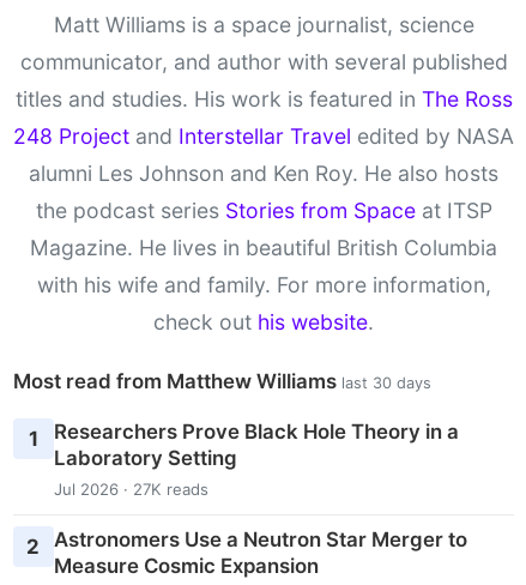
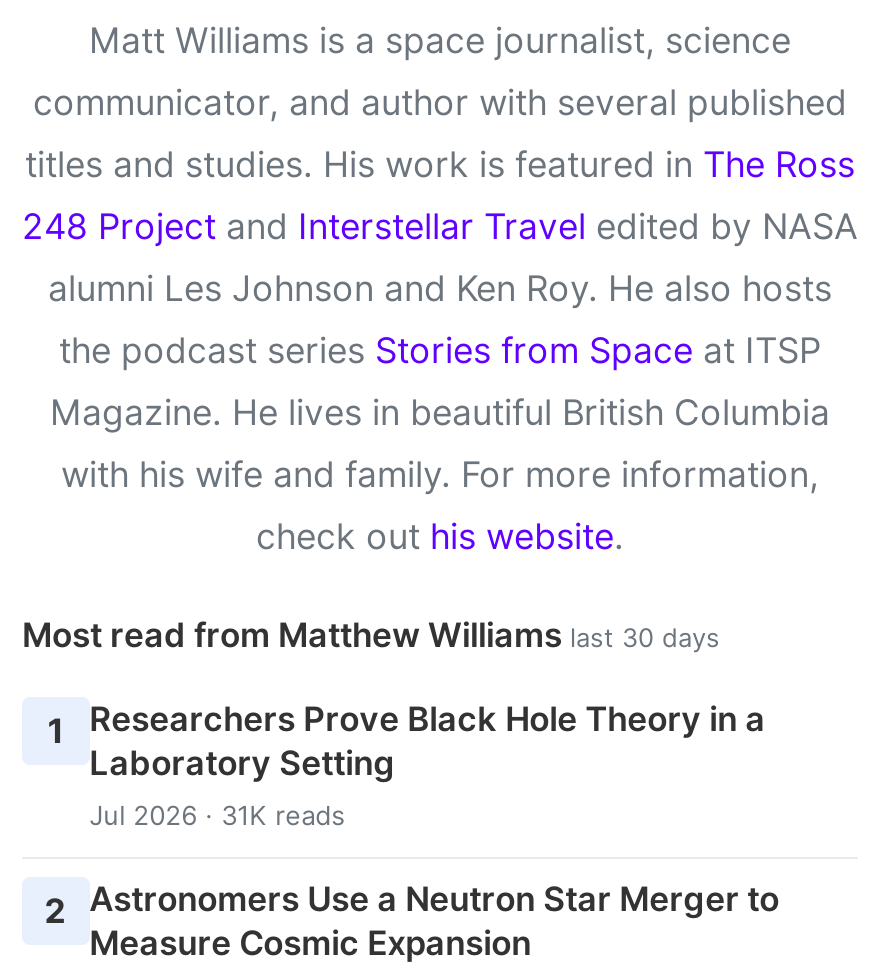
- Jul 2026 · 27K reads
+ Jul 2026 · 31K reads
